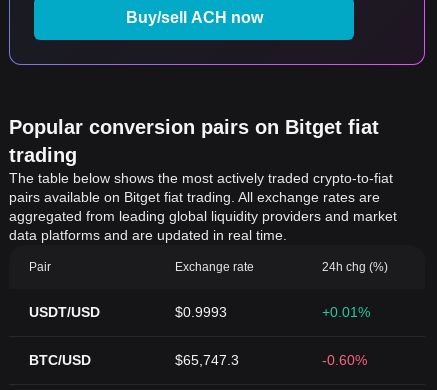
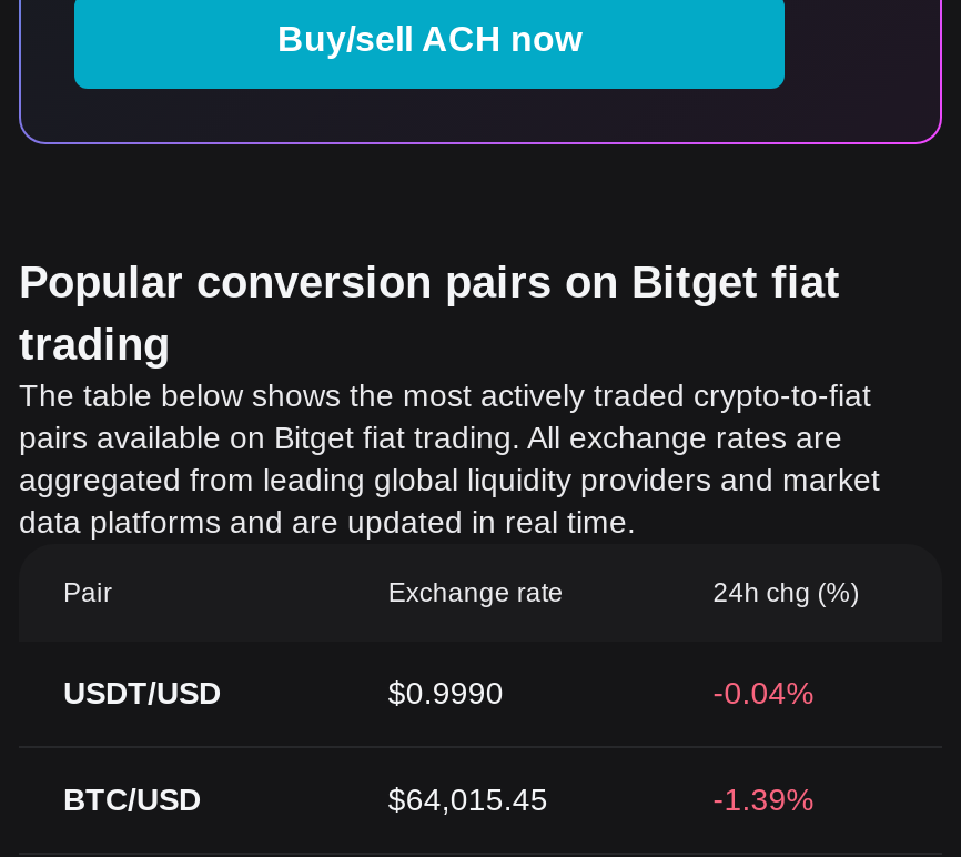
- $0.9993
+ $0.9990

- +0.01%
+ -0.04%

- $65,747.3
+ $64,015.45

- -0.60%
+ -1.39%
